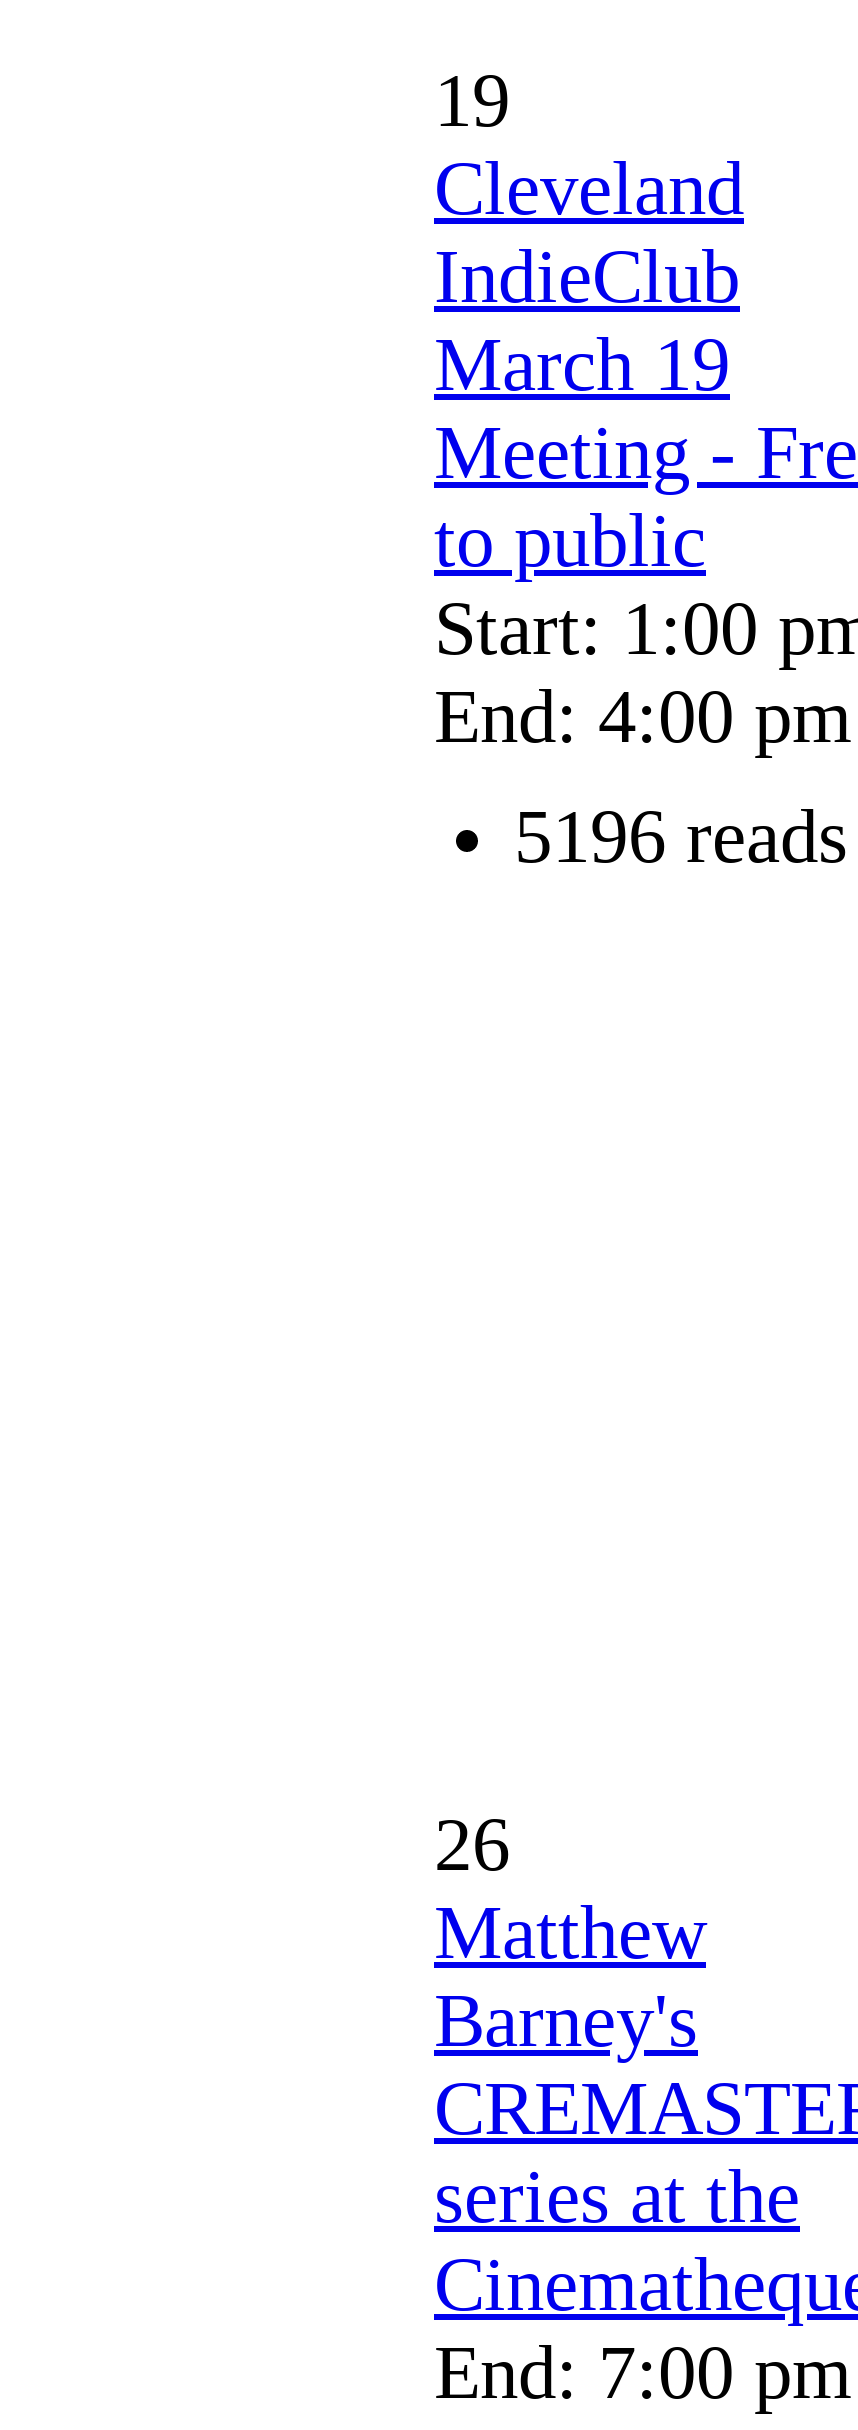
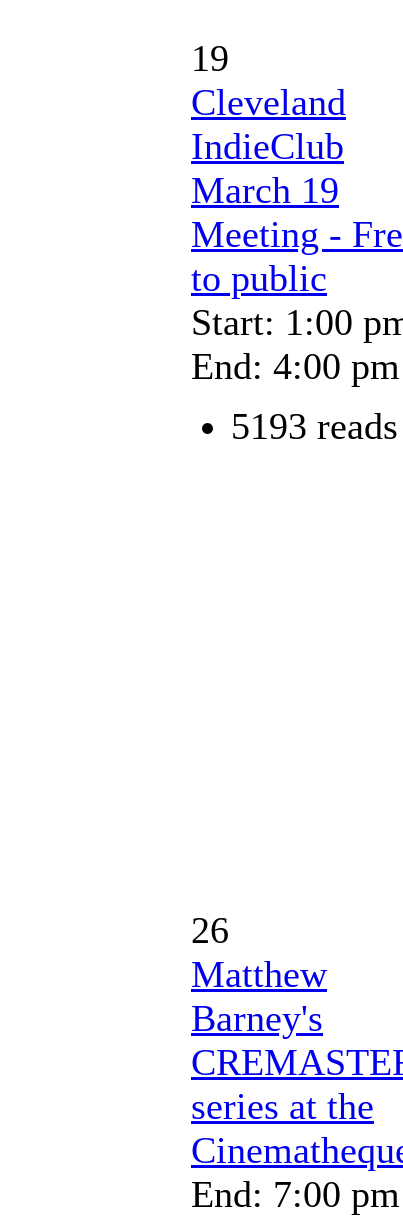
- 5196 reads
+ 5193 reads
